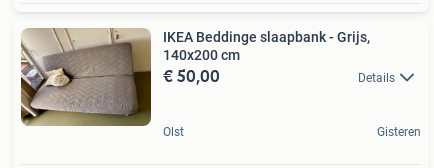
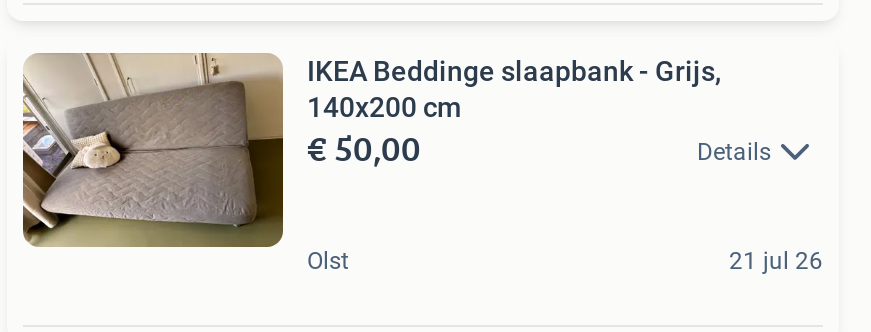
- Gisteren
+ 21 jul 26
